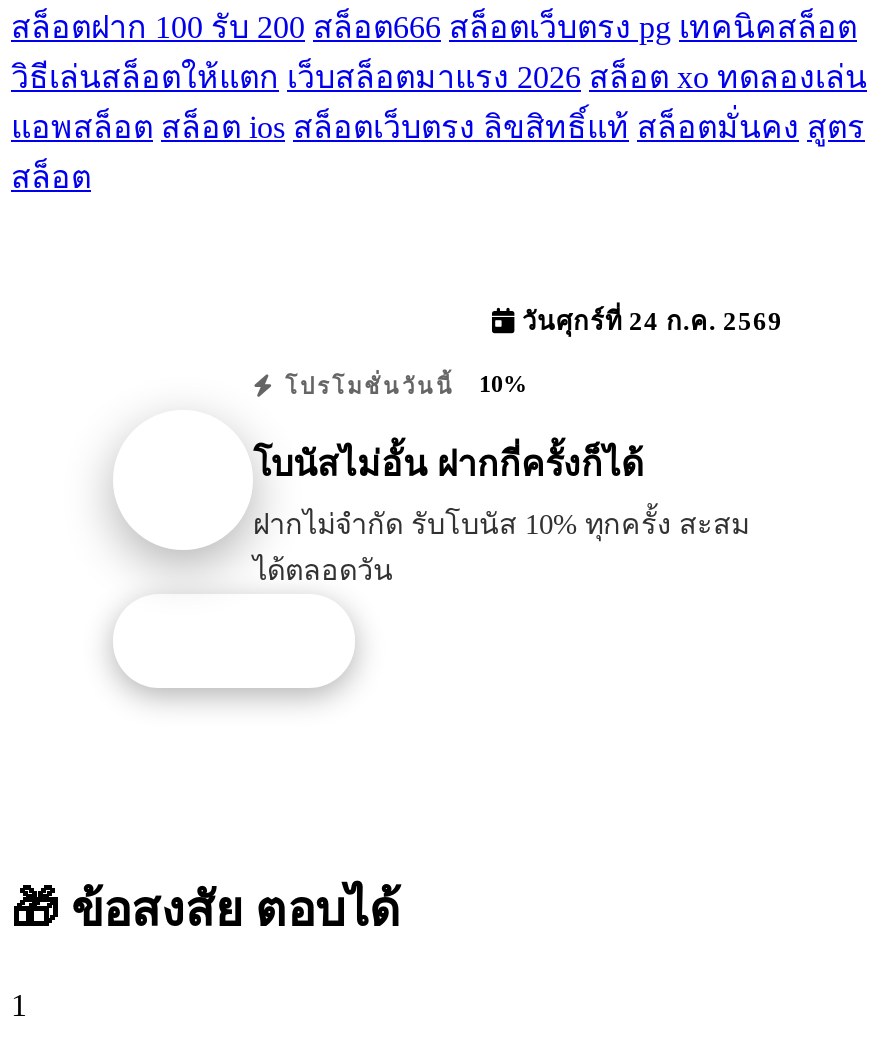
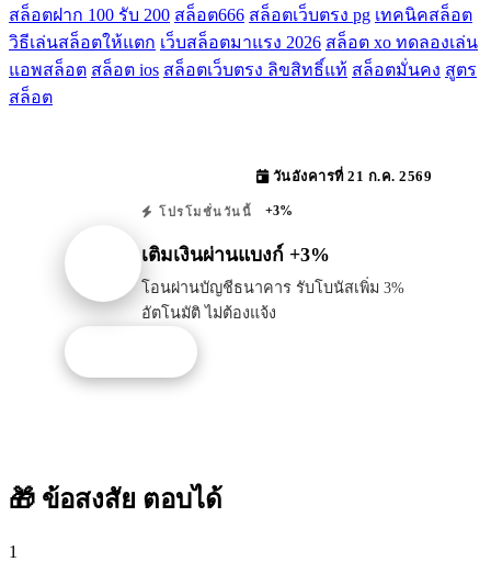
- วันศุกร์ที่ 24 ก.ค. 2569
+ วันอังคารที่ 21 ก.ค. 2569

- โปรโมชั่นวันนี้ 10%
+ โปรโมชั่นวันนี้ +3%

- โบนัสไม่อั้น ฝากกี่ครั้งก็ได้
+ เติมเงินผ่านแบงก์ +3%

- ฝากไม่จำกัด รับโบนัส 10% ทุกครั้ง สะสม
- ได้ตลอดวัน
+ โอนผ่านบัญชีธนาคาร รับโบนัสเพิ่ม 3%
+ อัตโนมัติ ไม่ต้องแจ้ง
